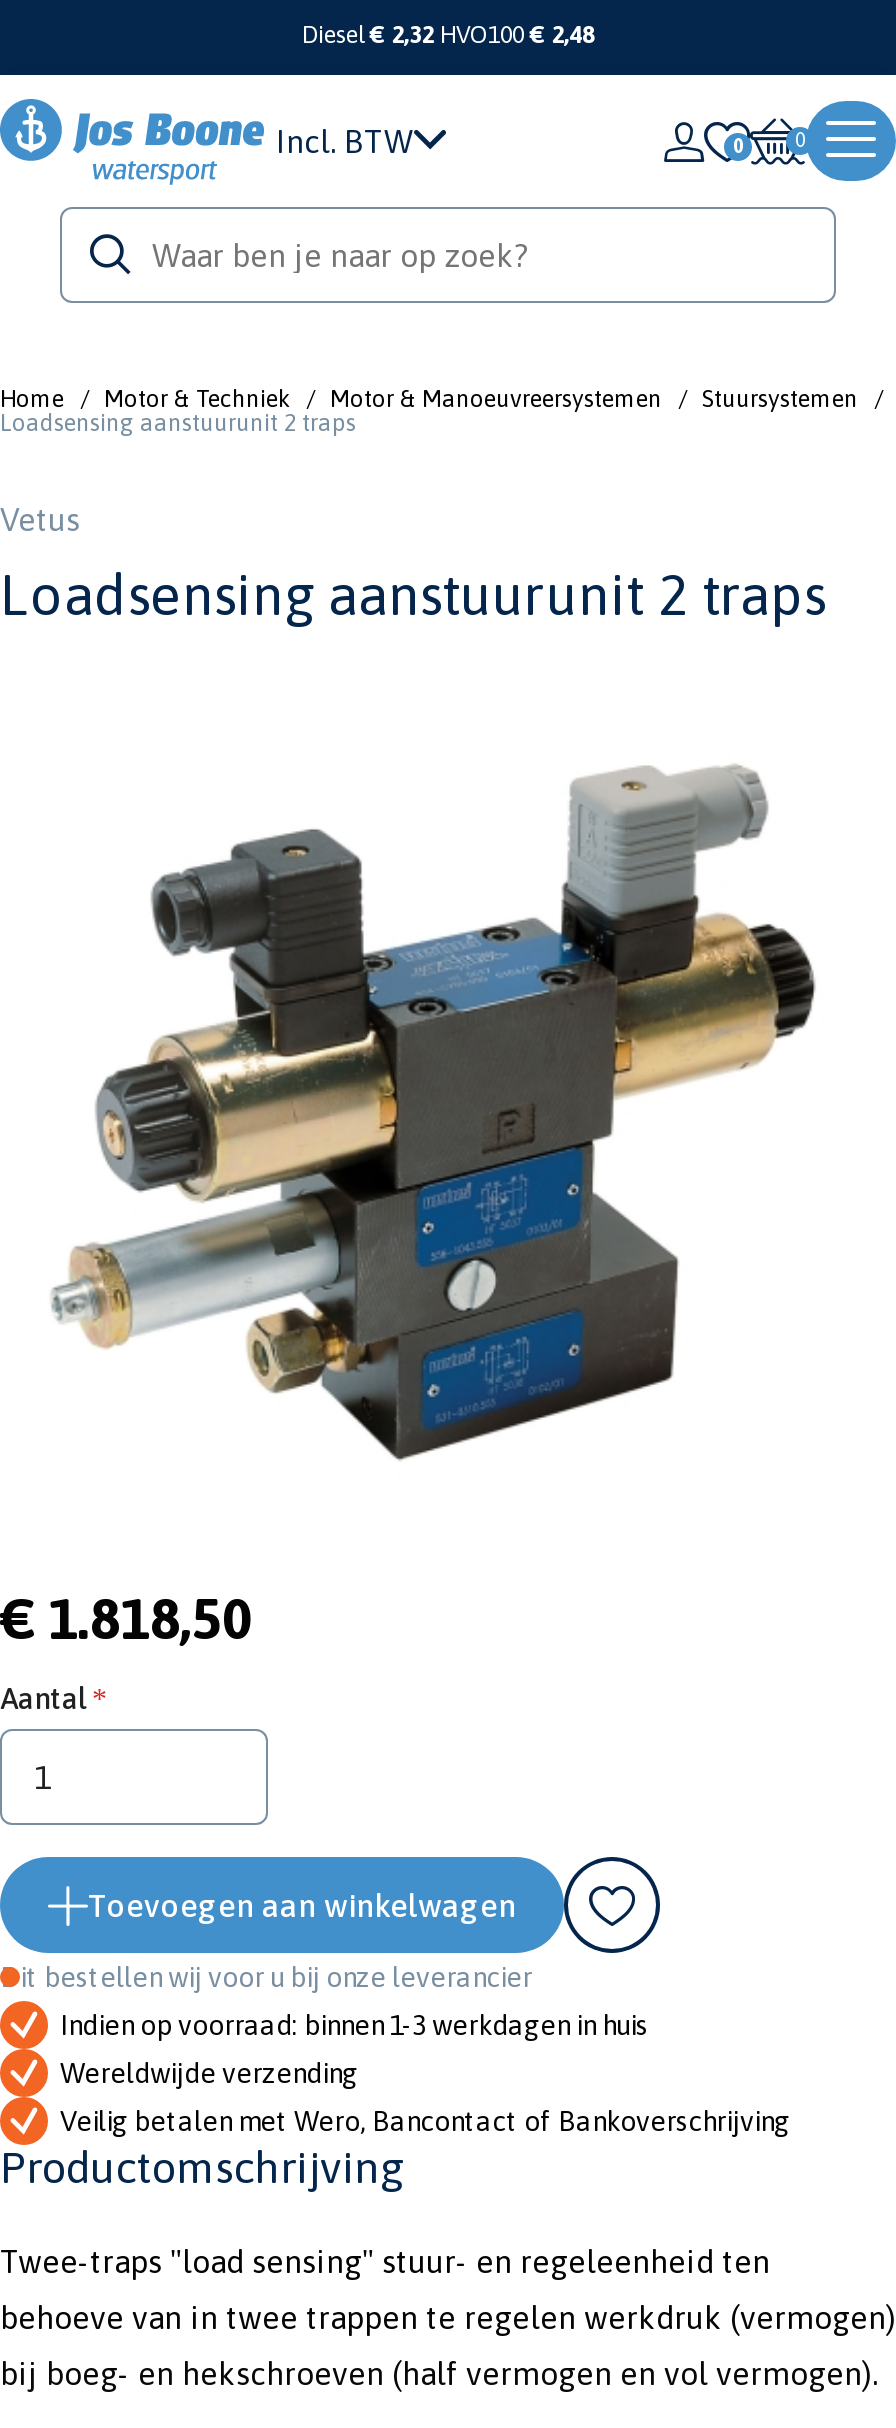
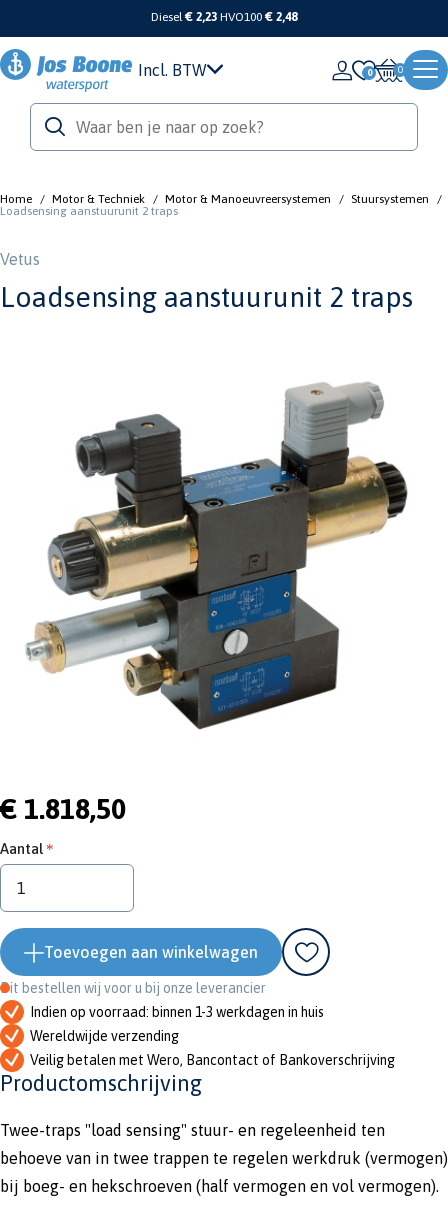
- Diesel€ 2,32 HVO100 € 2,48
+ Diesel€ 2,23 HVO100 € 2,48
